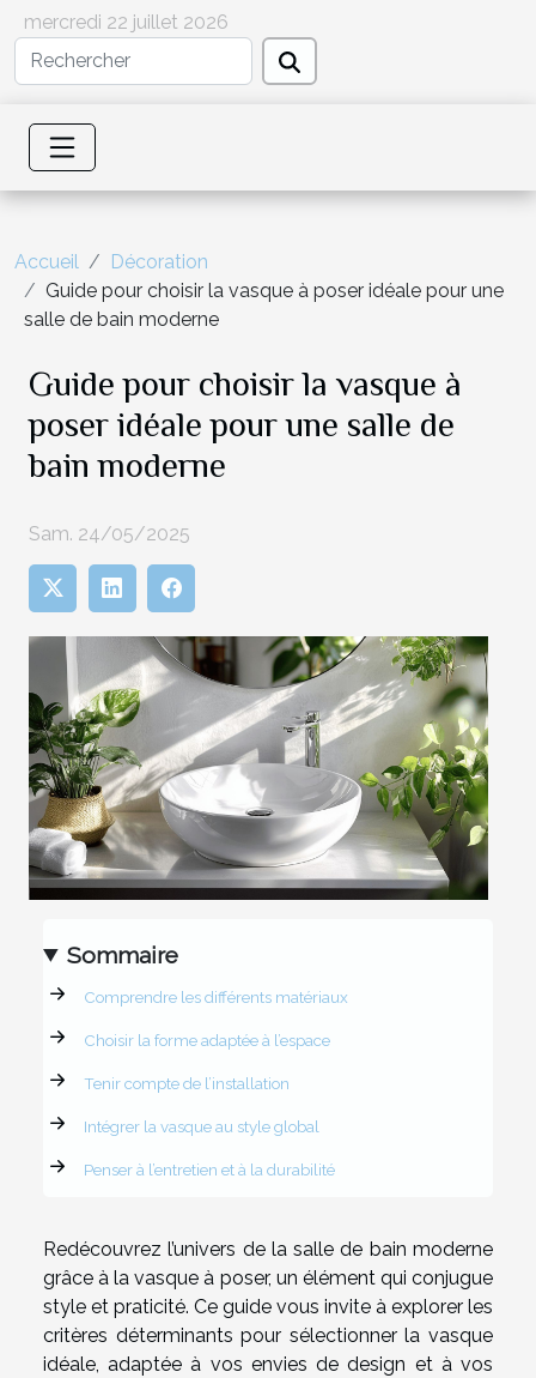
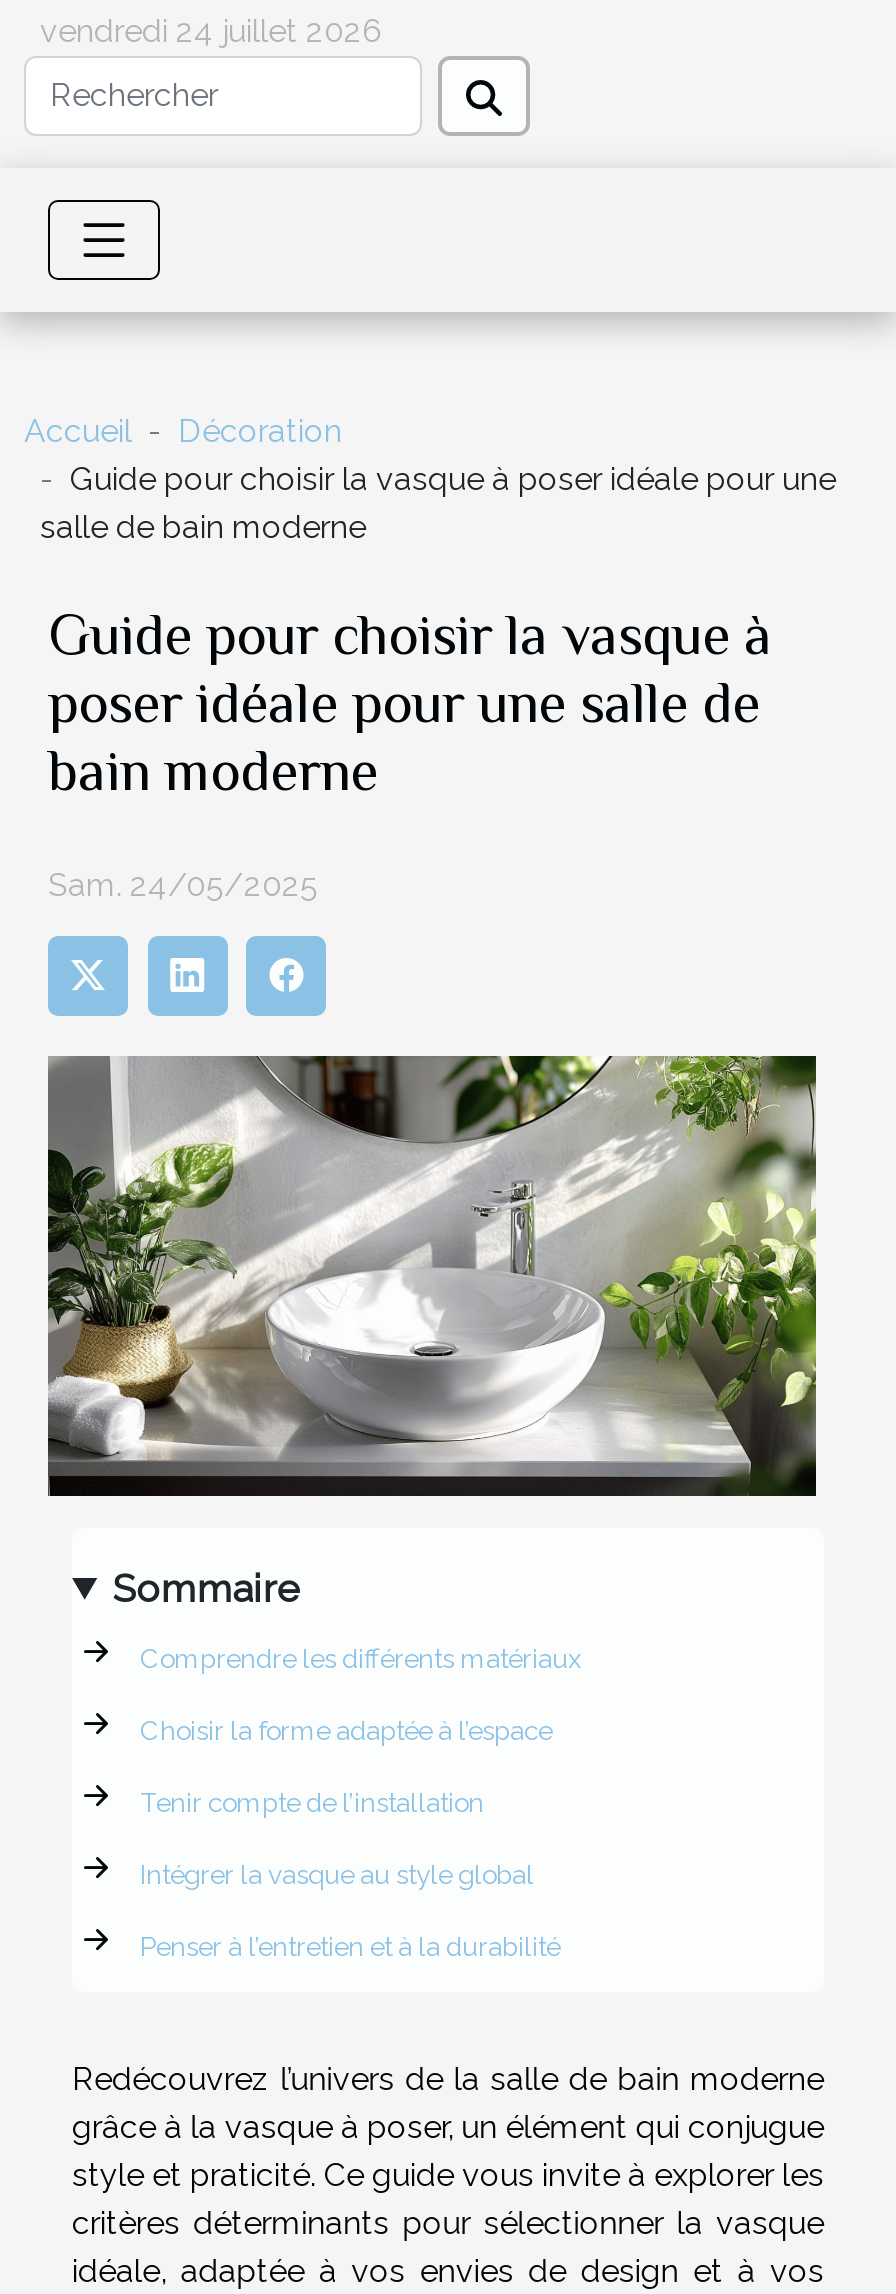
- mercredi 22 juillet 2026
+ vendredi 24 juillet 2026
